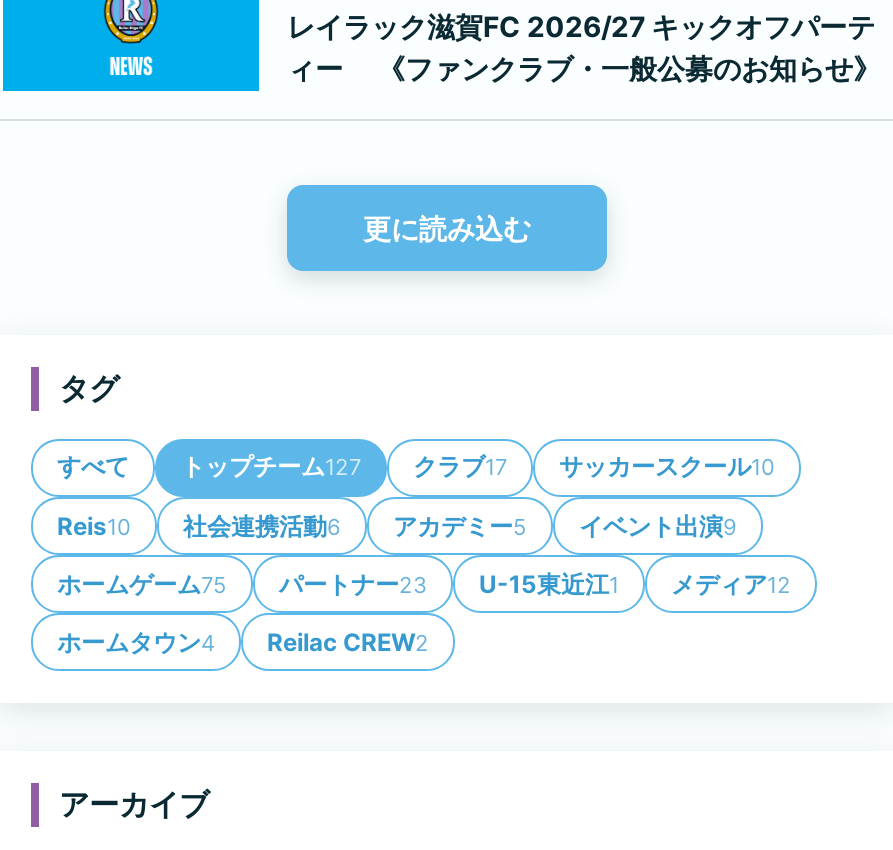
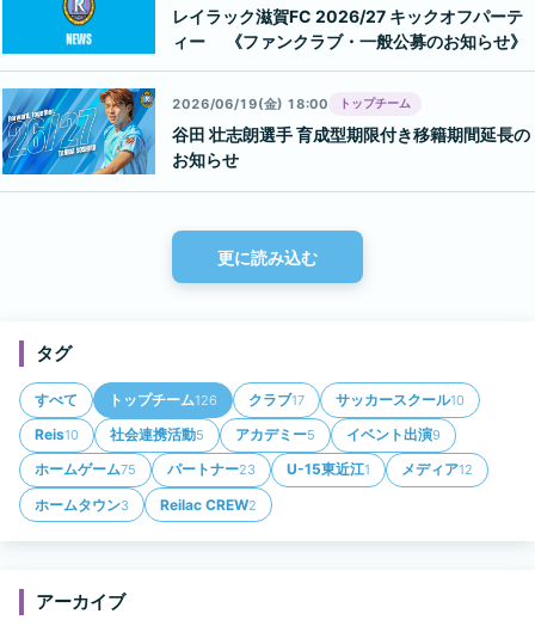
+ [image]
+ 2026/06/19(金) 18:00
+ トップチーム
+ 谷田 壮志朗選手 育成型期限付き移籍期間延長の
+ お知らせ

- トップチーム127
+ トップチーム126

- 社会連携活動6
+ 社会連携活動5

- ホームタウン4
+ ホームタウン3
